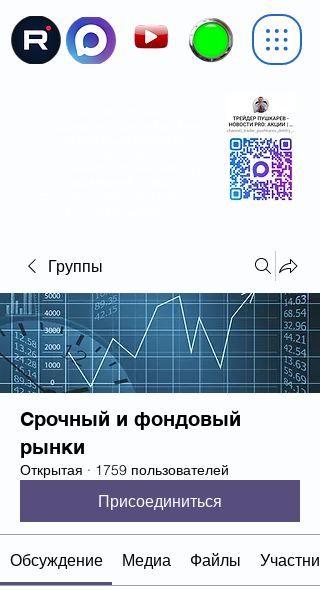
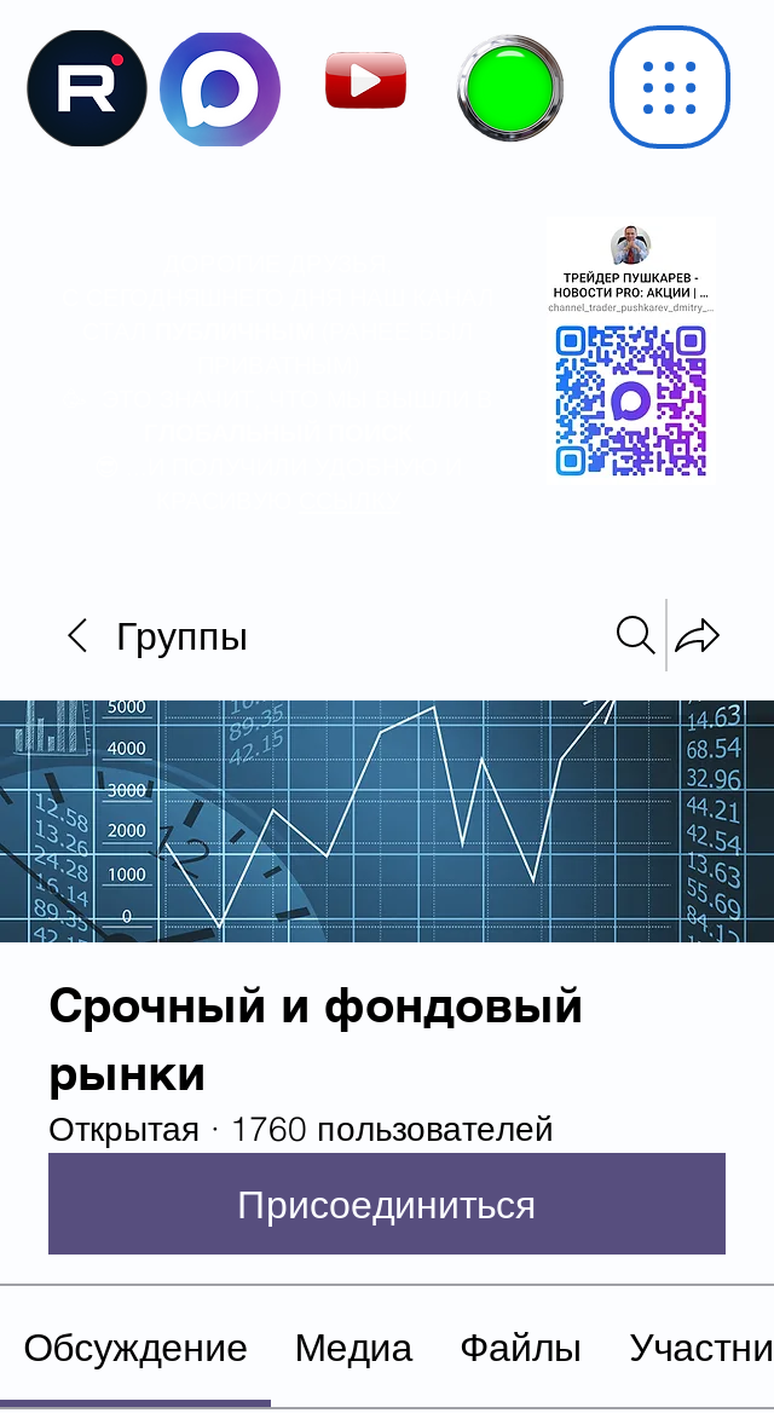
- Открытая · 1759 пользователей
+ Открытая · 1760 пользователей
